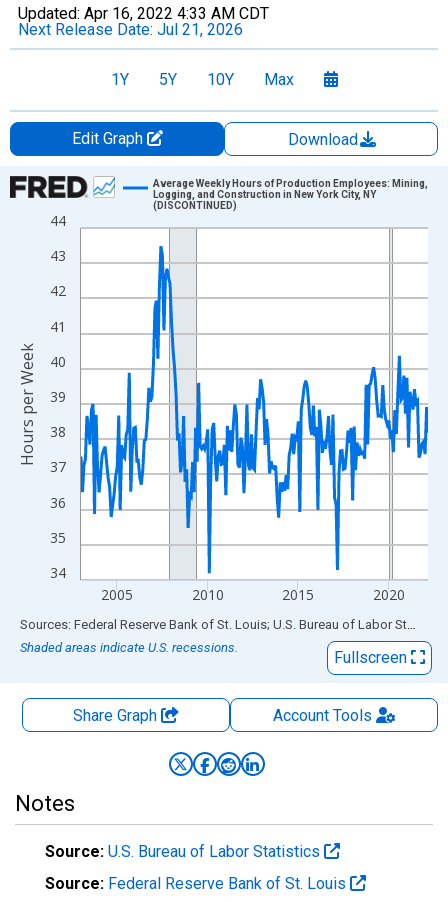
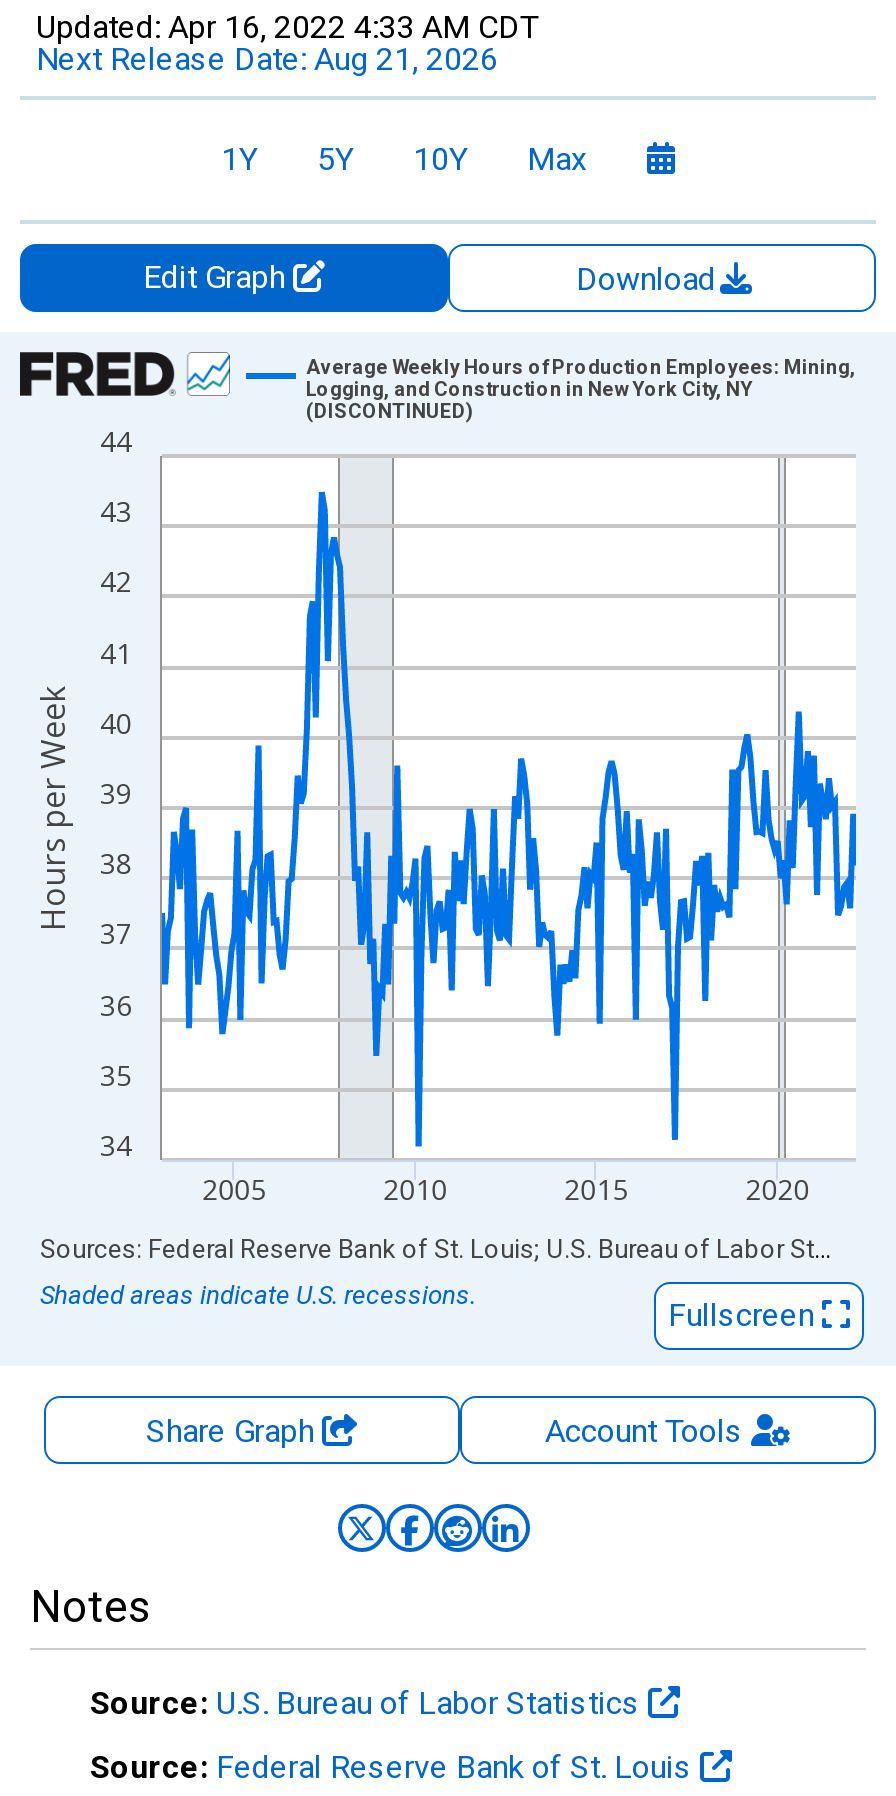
- Next Release Date: Jul 21, 2026
+ Next Release Date: Aug 21, 2026
